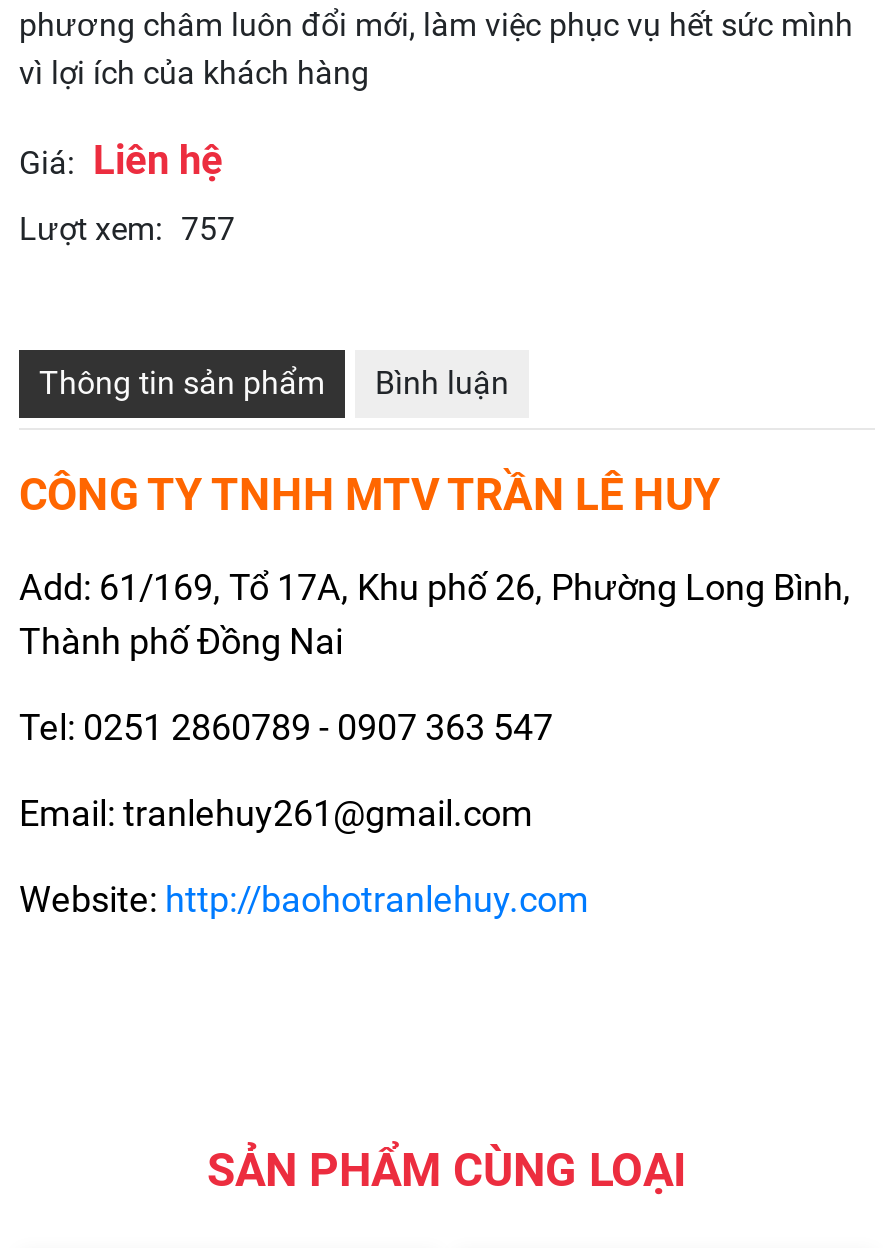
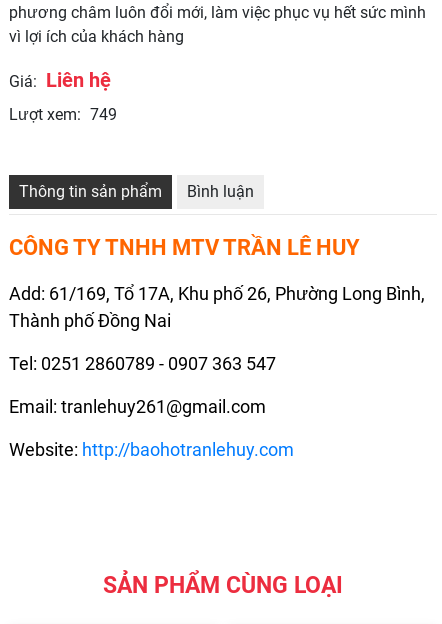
- Lượt xem: 757
+ Lượt xem: 749
